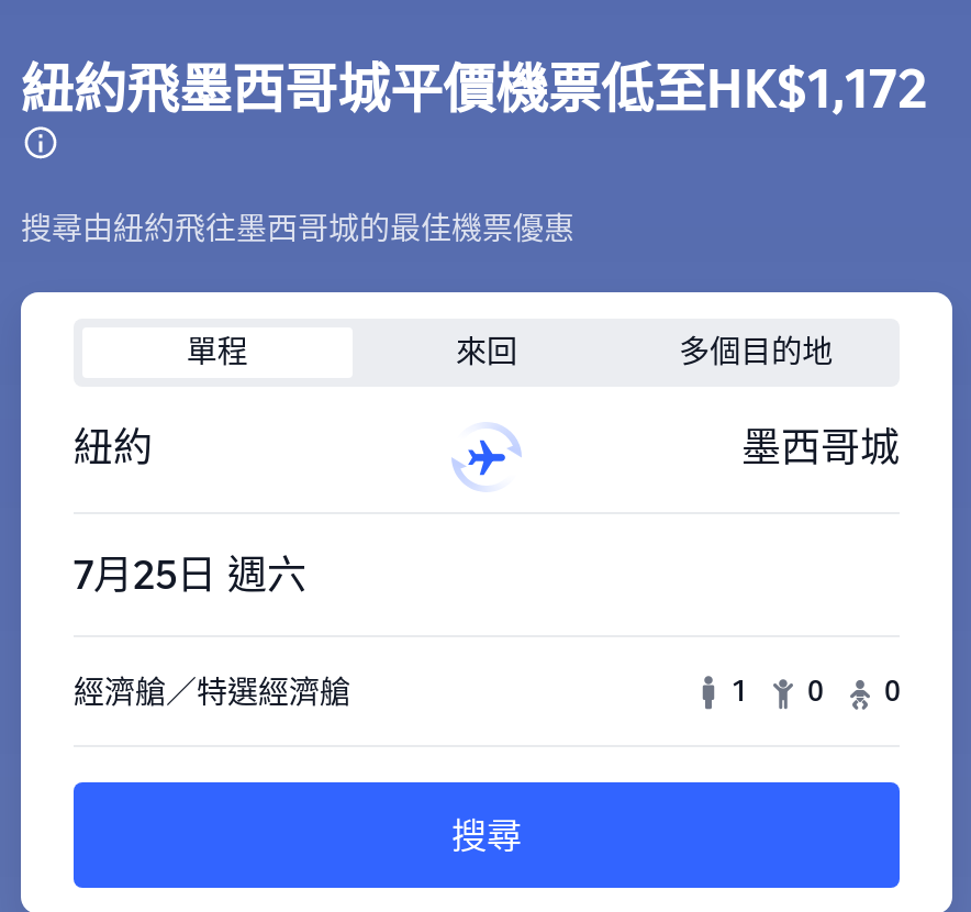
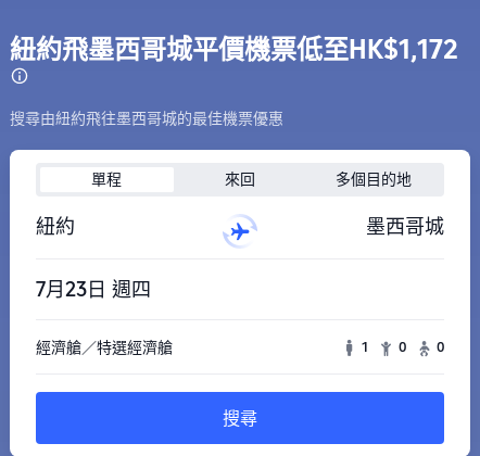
- 7月25日 週六
+ 7月23日 週四
